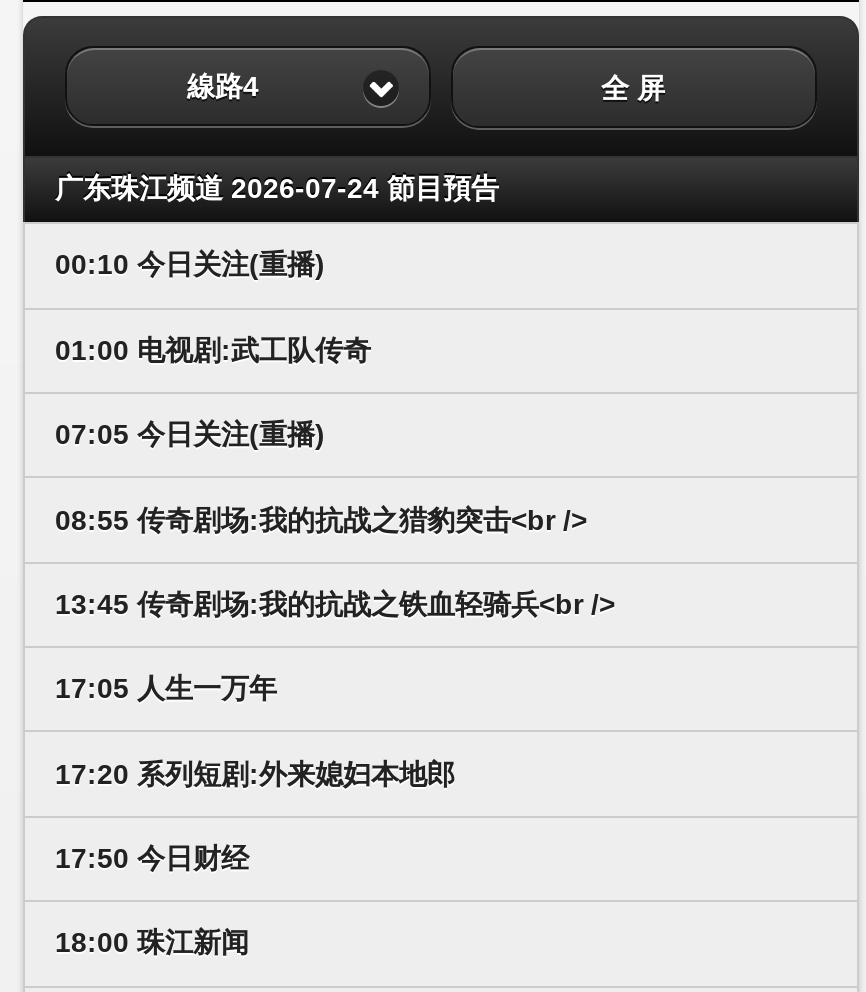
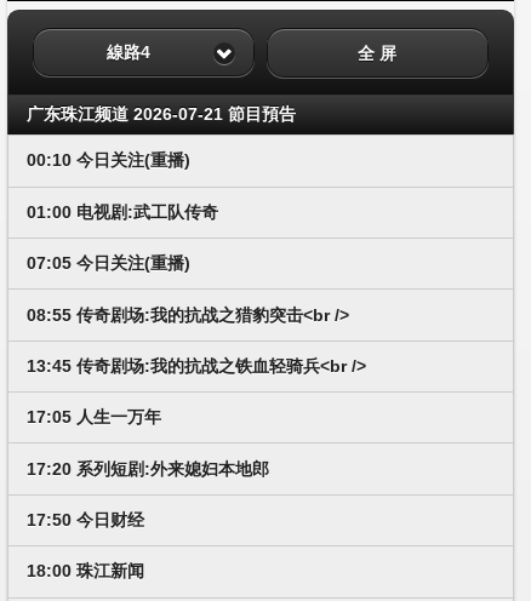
- 广东珠江频道 2026-07-24 節目預告
+ 广东珠江频道 2026-07-21 節目預告
